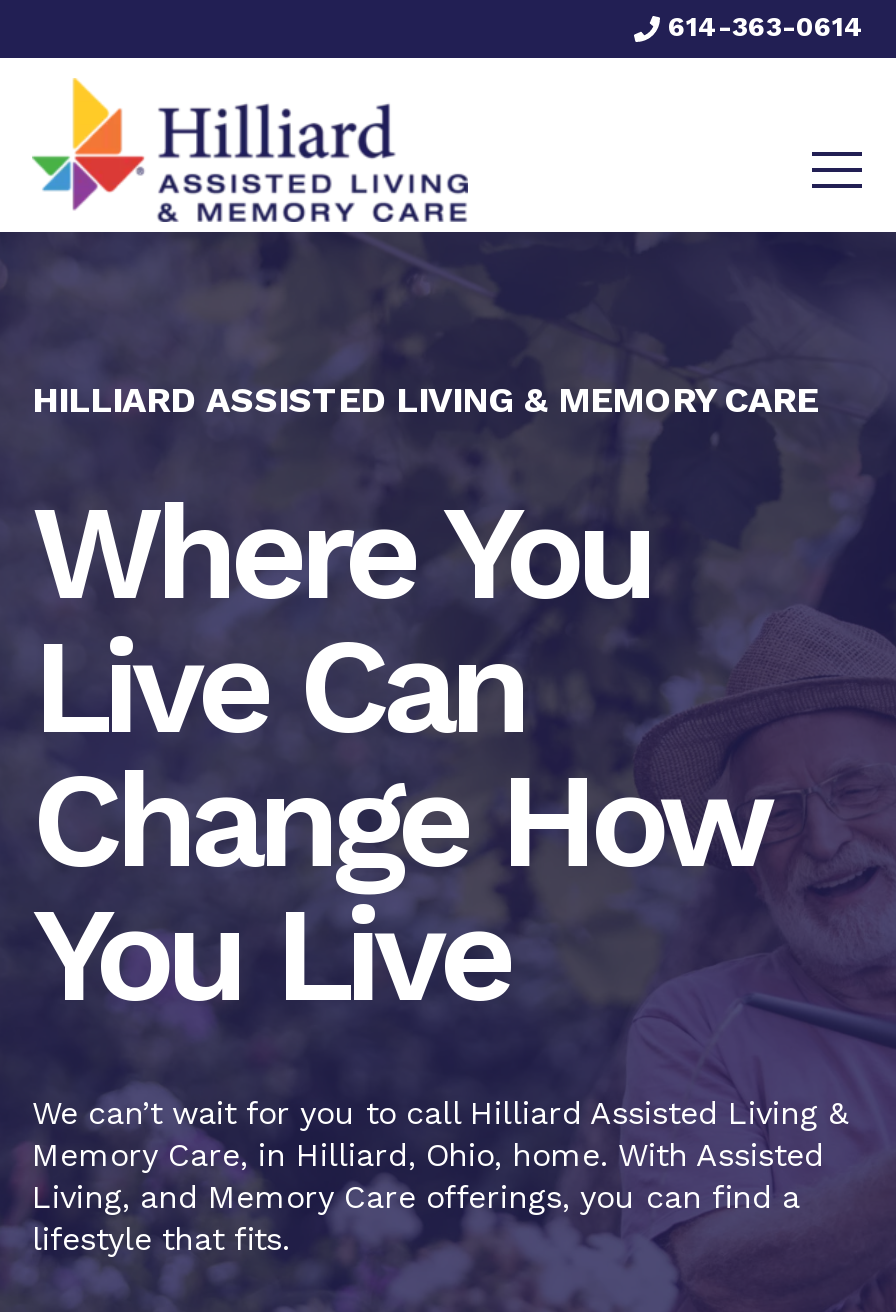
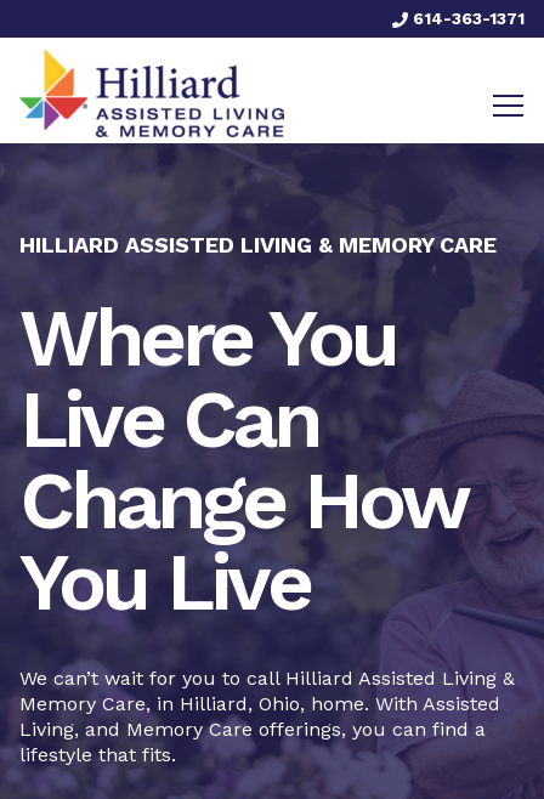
- 614-363-0614
+ 614-363-1371
